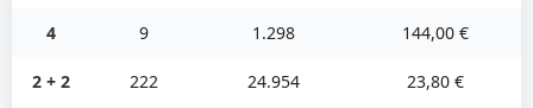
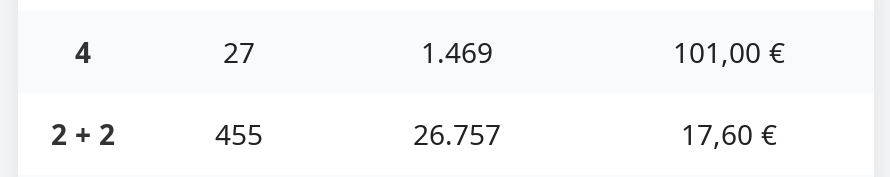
- 9
+ 27

- 1.298
+ 1.469

- 144,00 €
+ 101,00 €

- 222
+ 455

- 24.954
+ 26.757

- 23,80 €
+ 17,60 €
